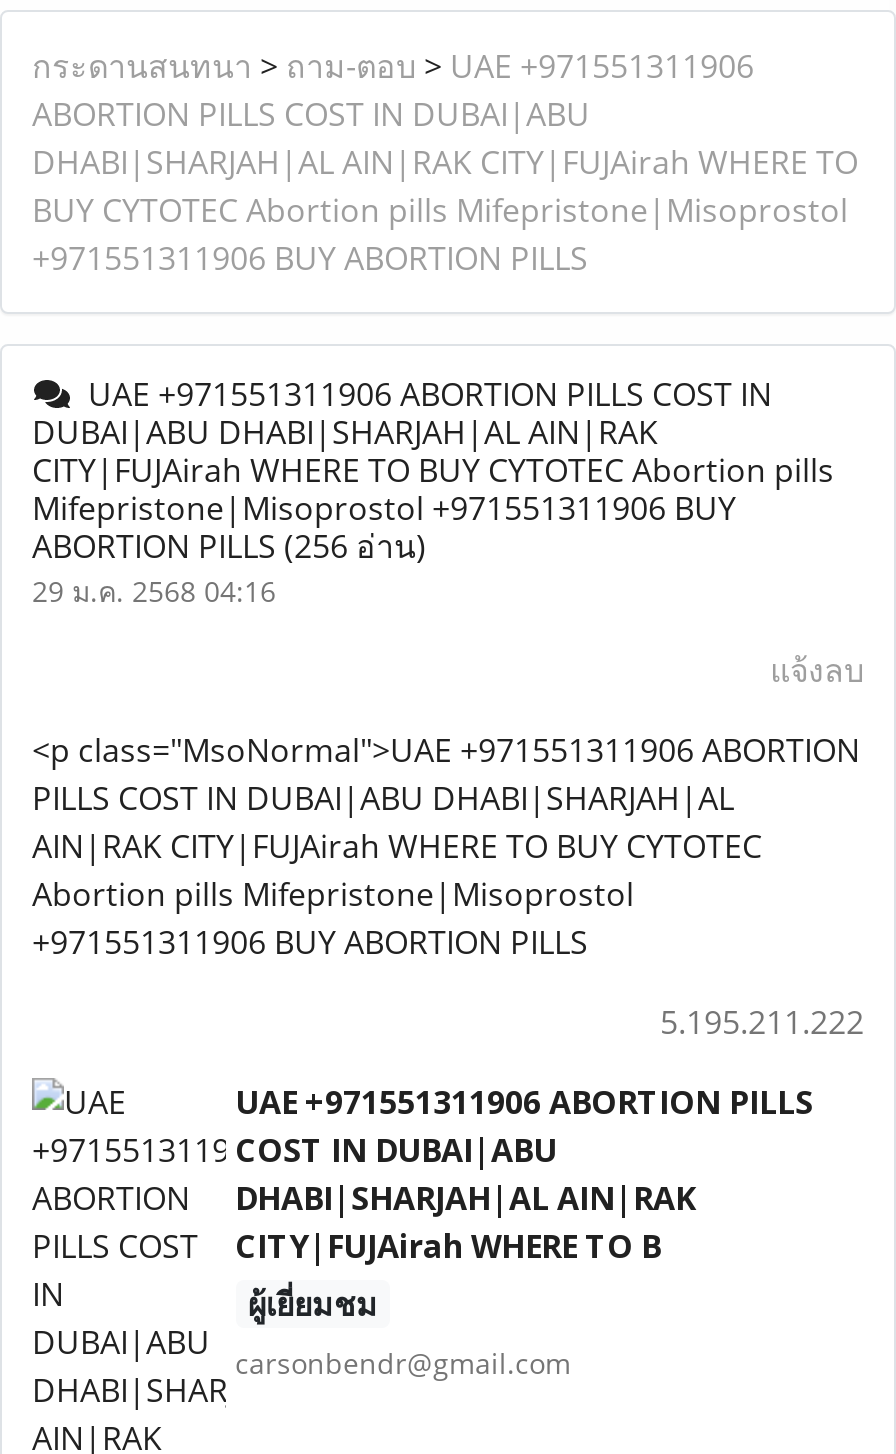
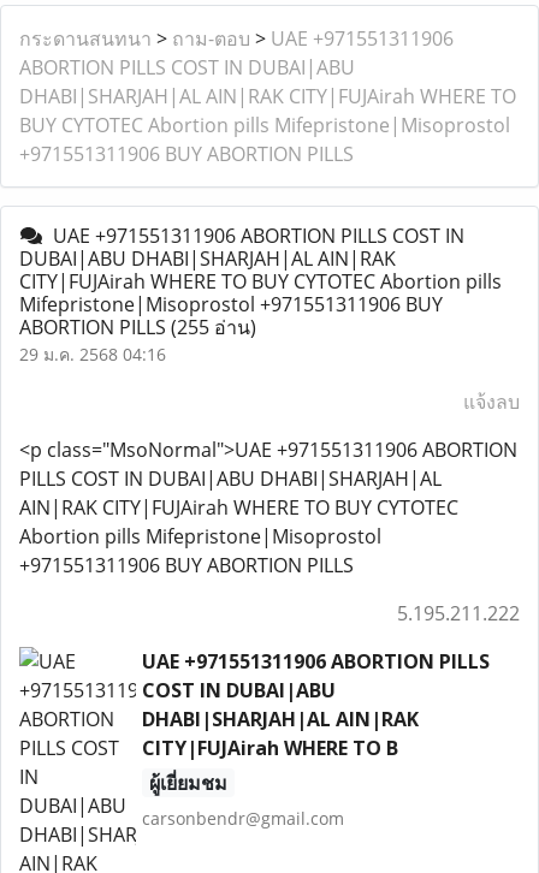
- ABORTION PILLS (256 อ่าน)
+ ABORTION PILLS (255 อ่าน)
